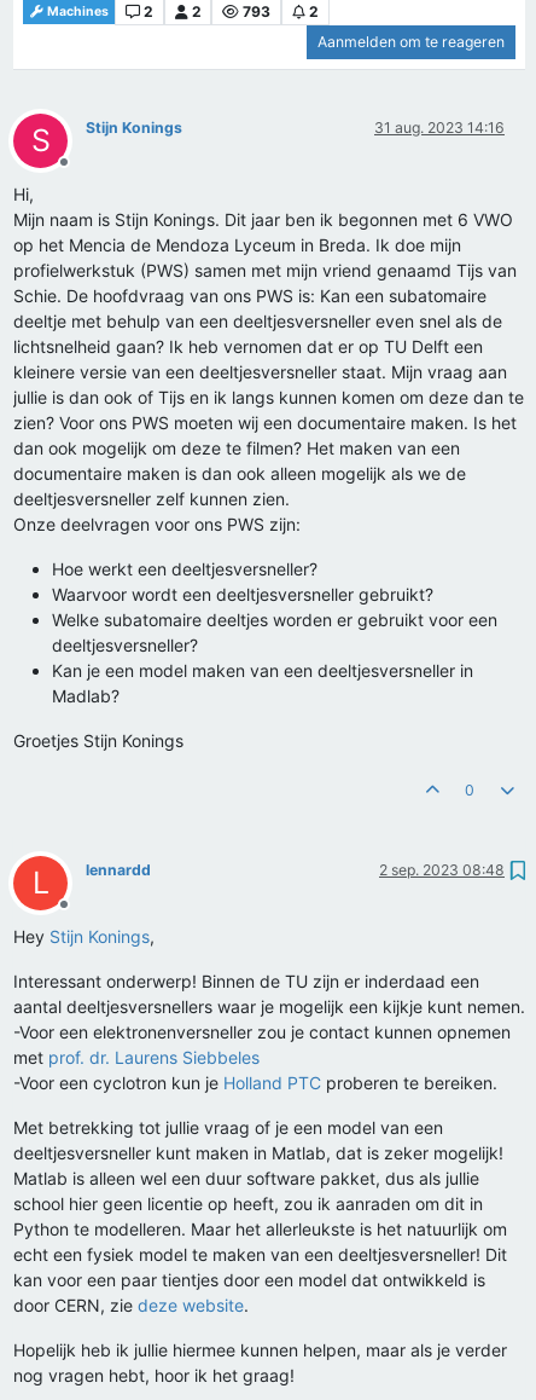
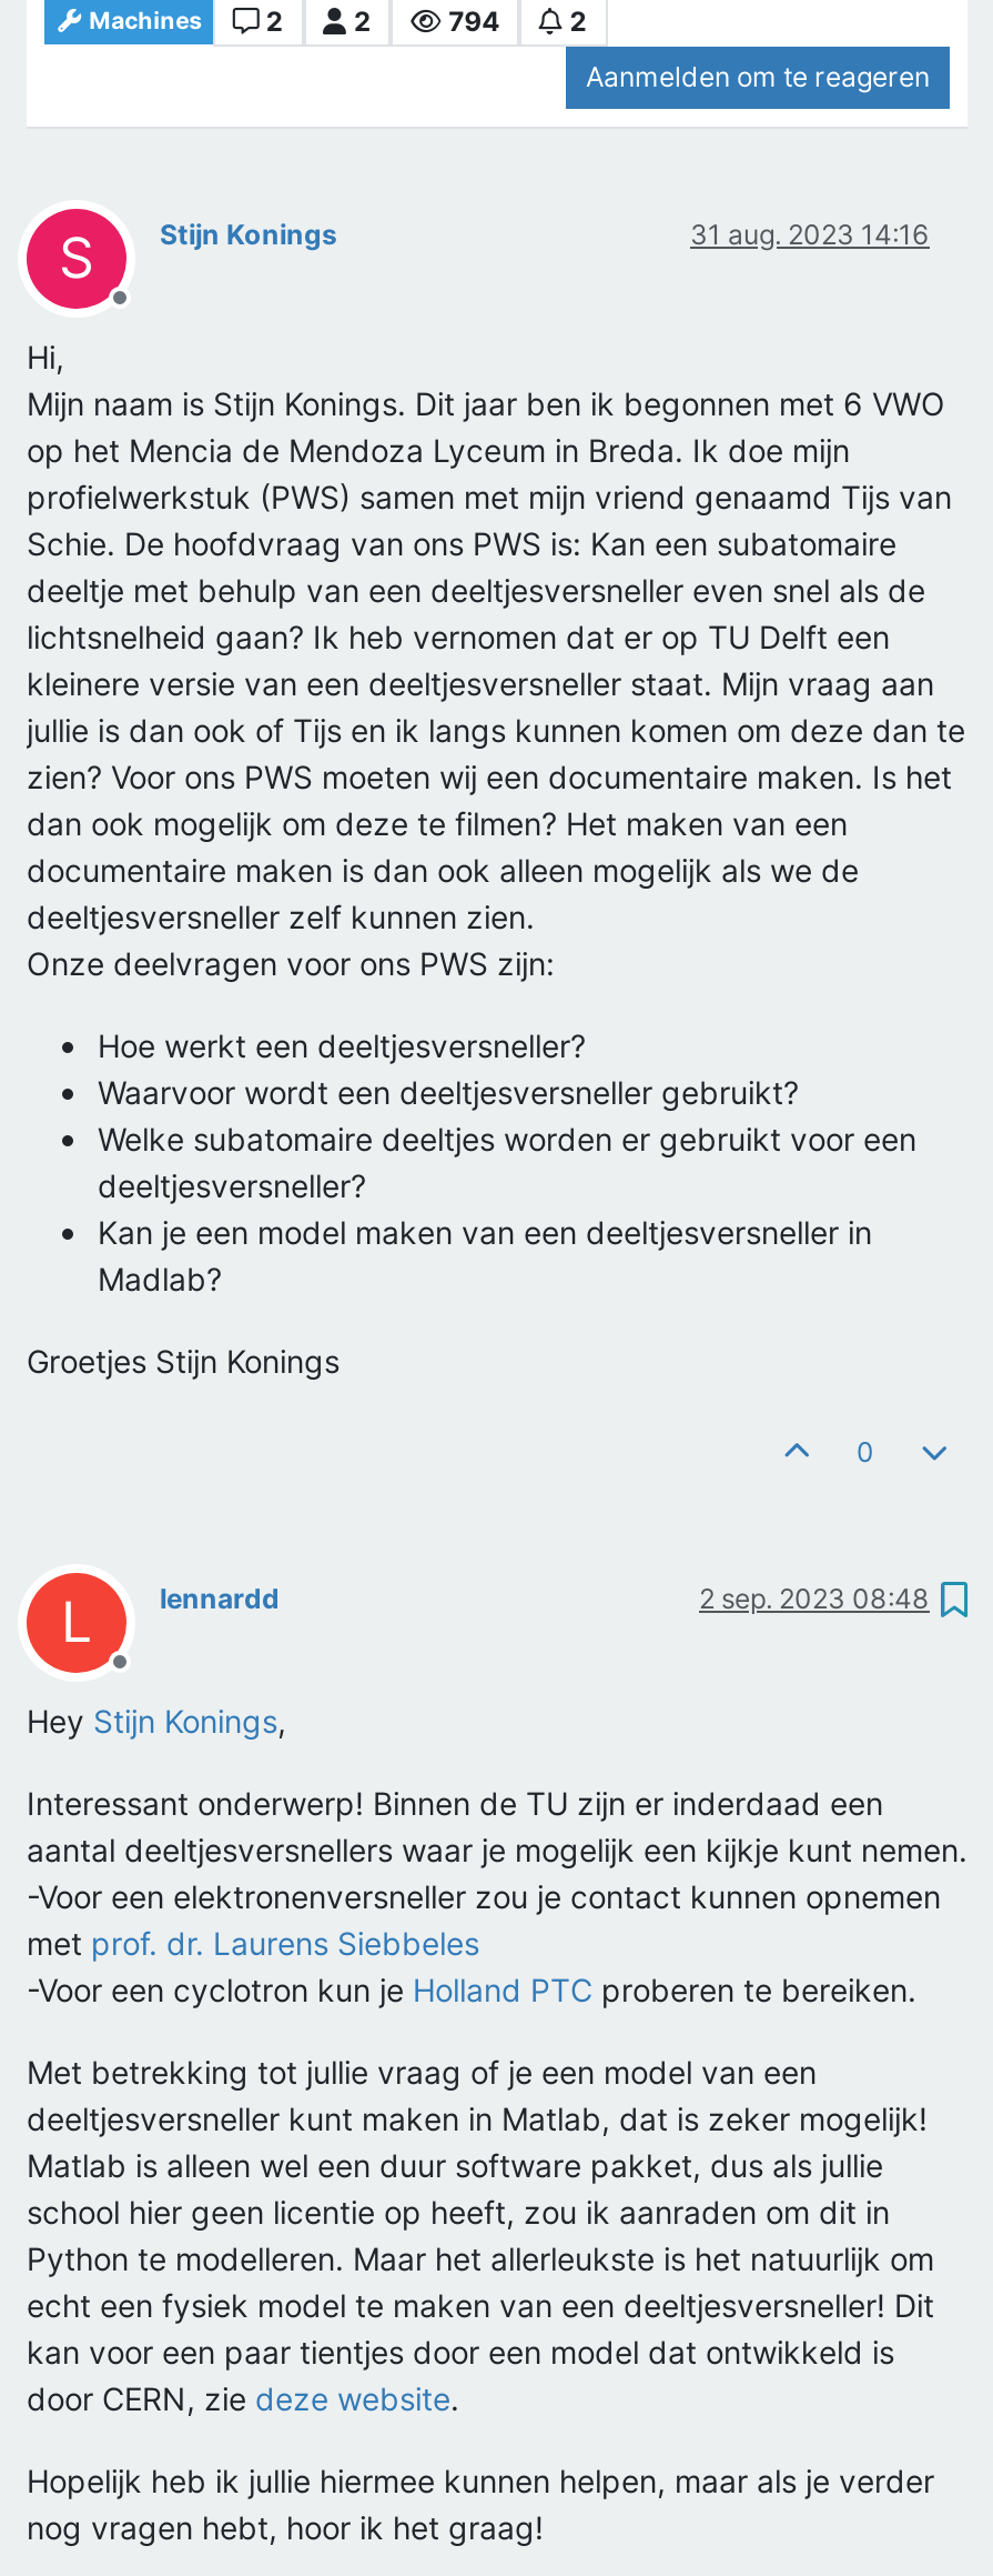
- 793
+ 794
